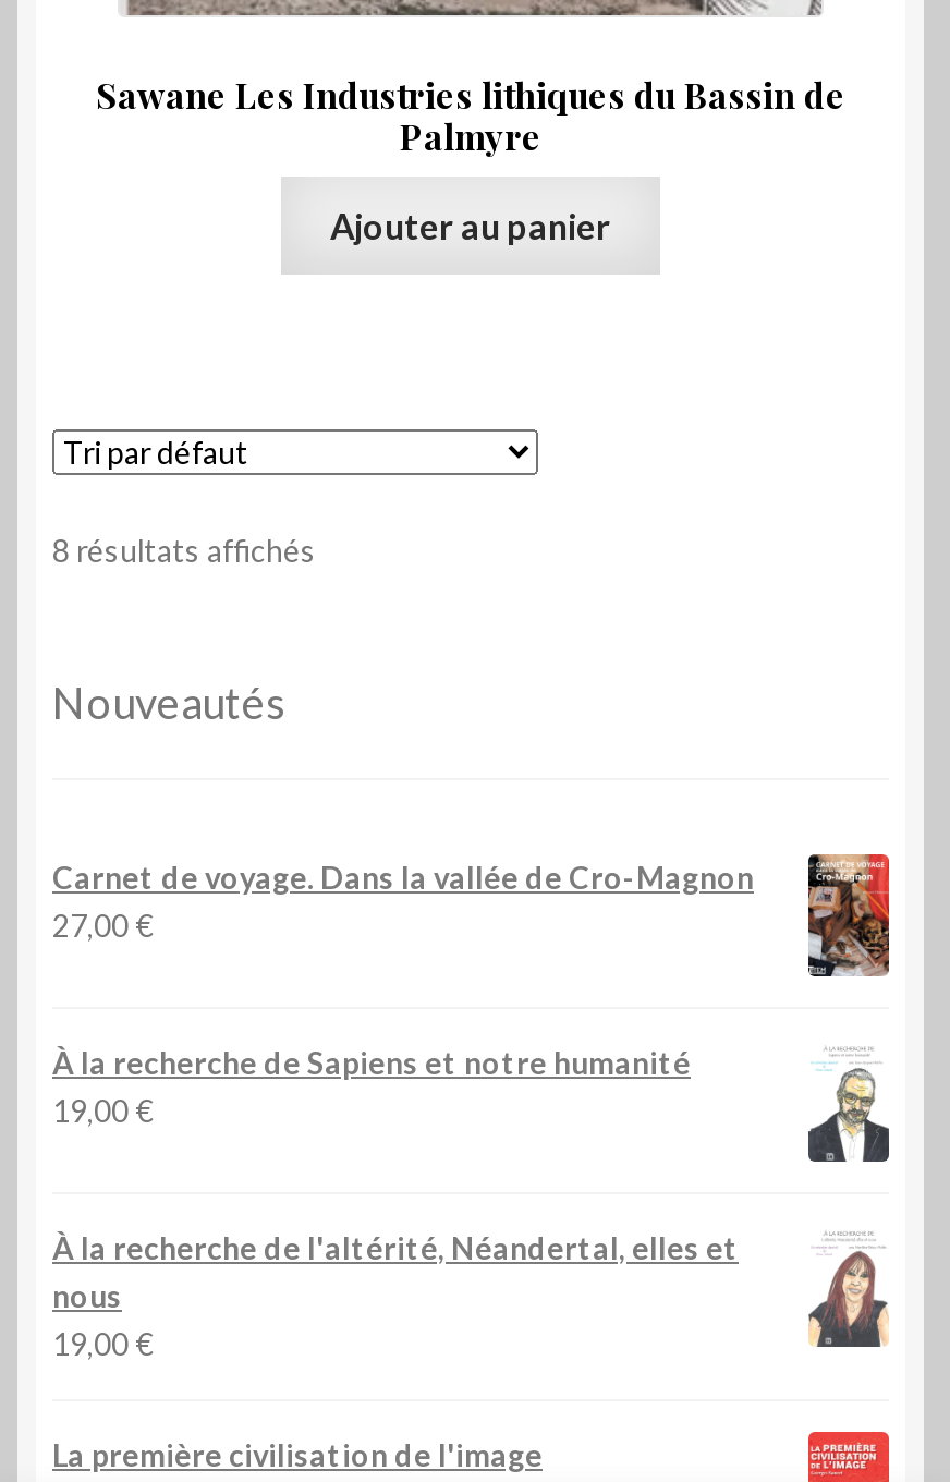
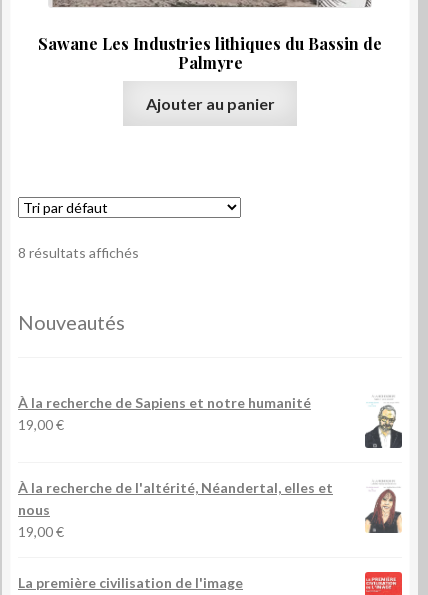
- [image]
- Carnet de voyage. Dans la vallée de Cro-Magnon
- 27,00 €
